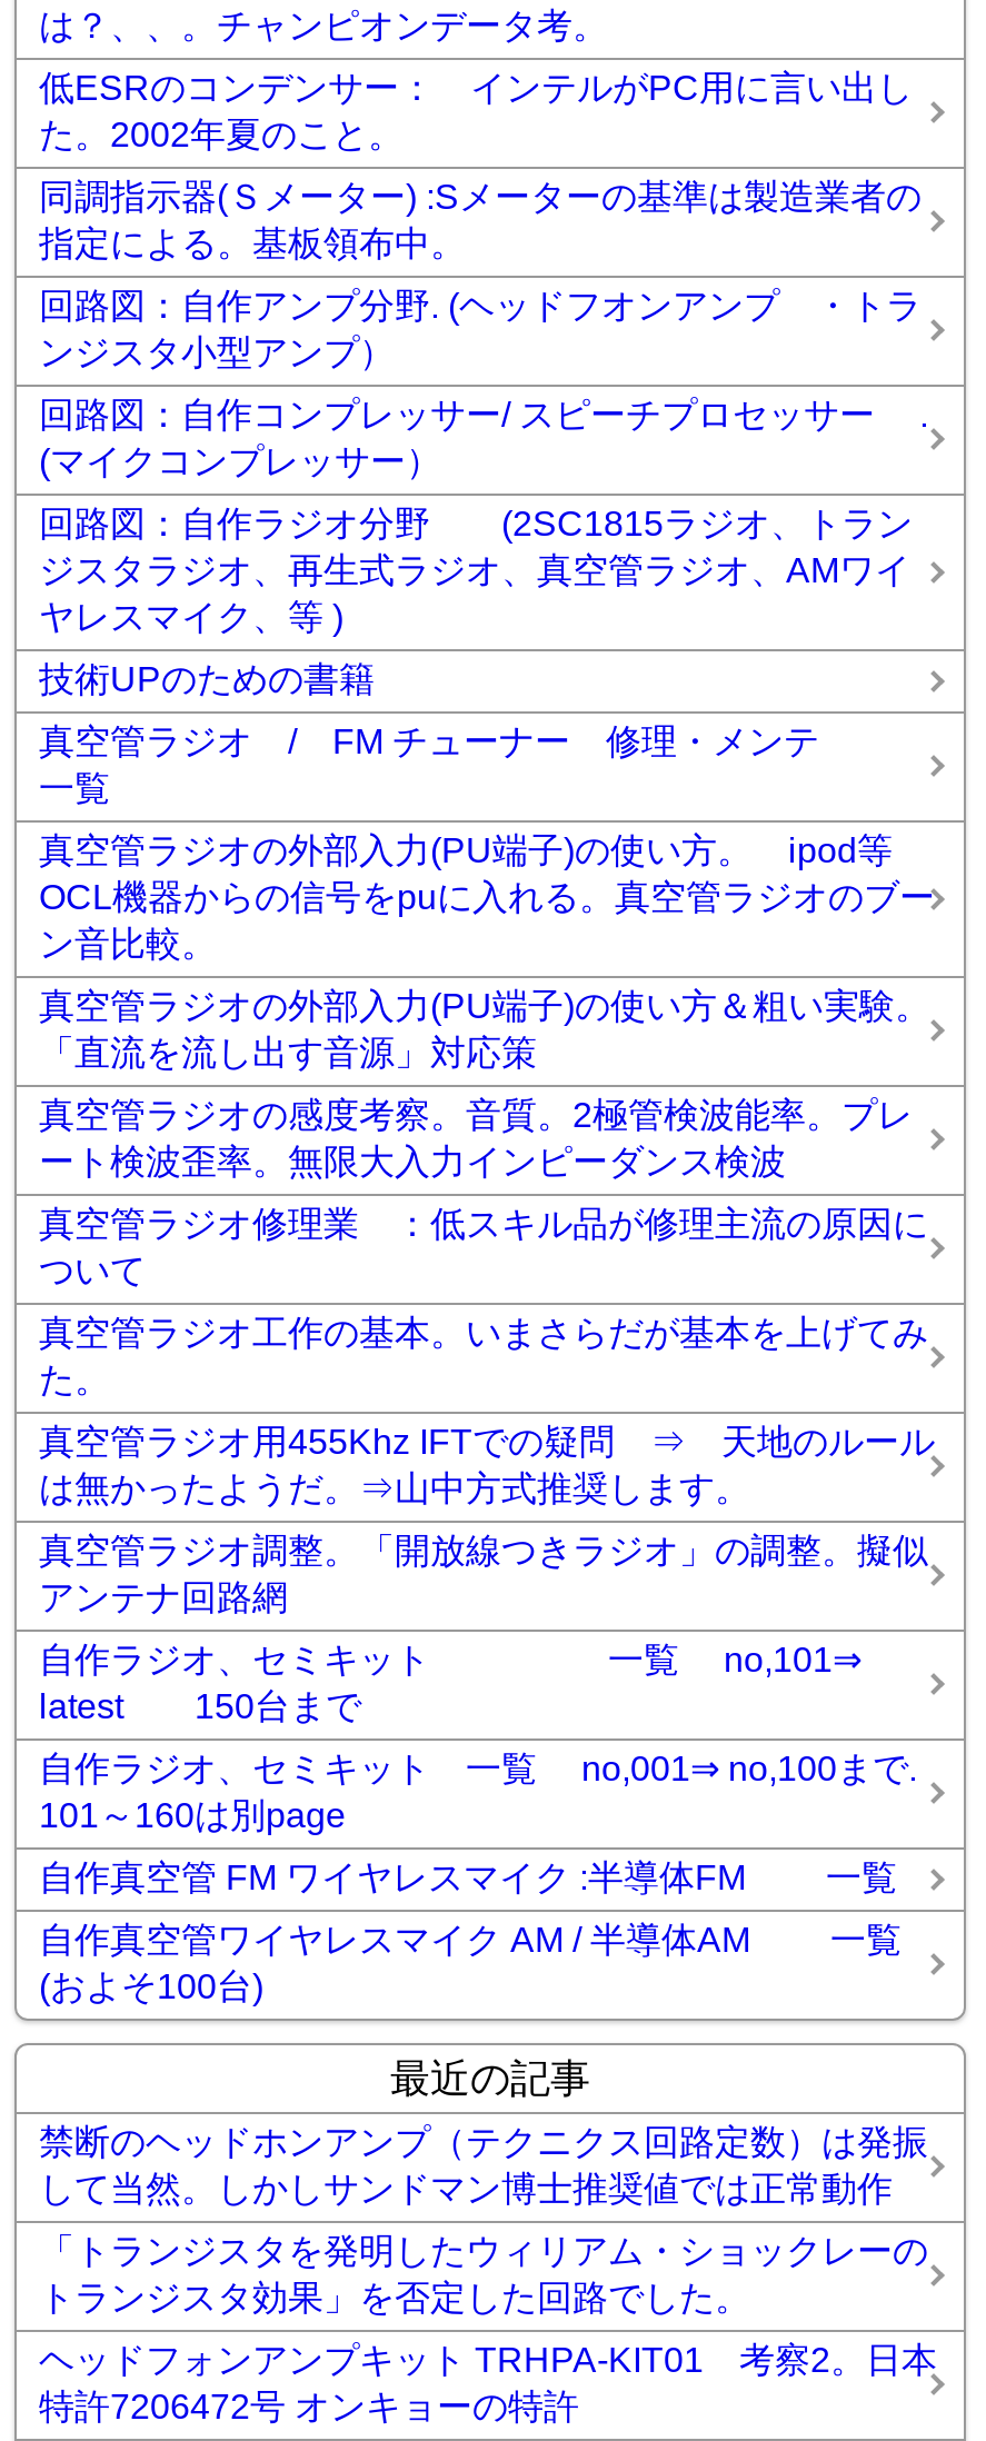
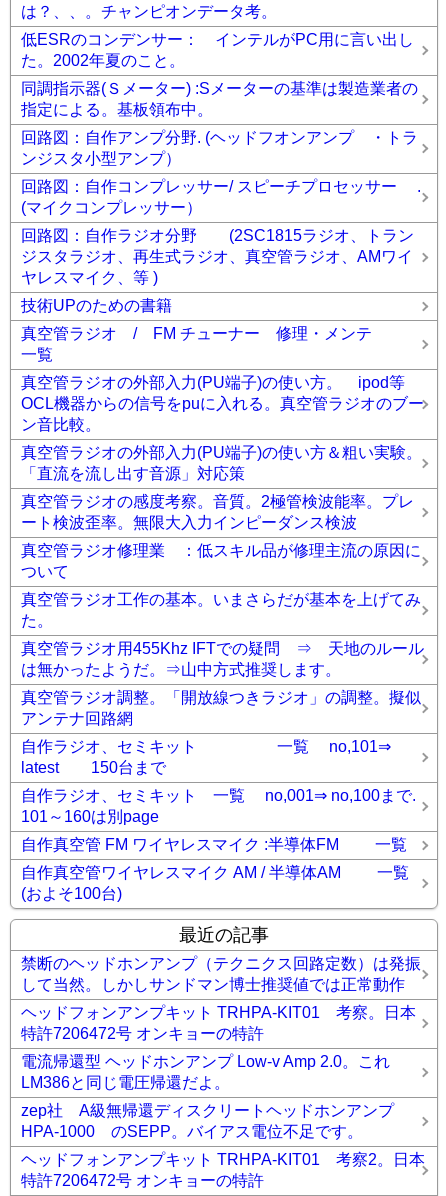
- 「トランジスタを発明したウィリアム・ショックレーの
- トランジスタ効果」を否定した回路でした。
+ ヘッドフォンアンプキット TRHPA-KIT01 考察。日本
+ 特許7206472号 オンキョーの特許
+ 電流帰還型 ヘッドホンアンプ Low-v Amp 2.0。これ
+ LM386と同じ電圧帰還だよ。
+ zep社 A級無帰還ディスクリートヘッドホンアンプ
+ HPA-1000 のSEPP。バイアス電位不足です。
